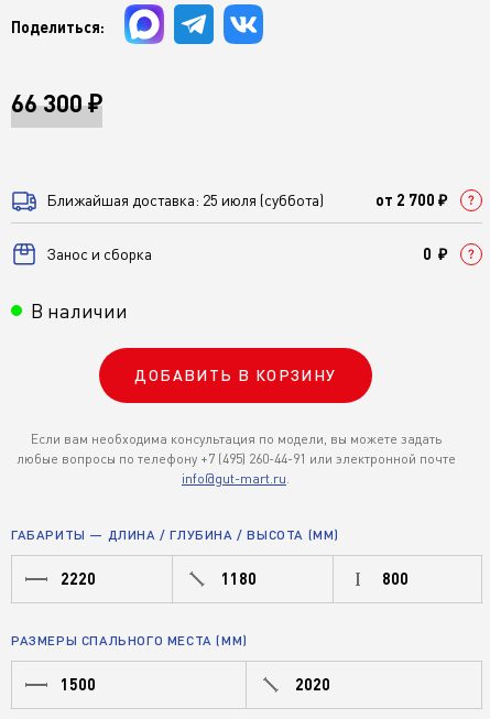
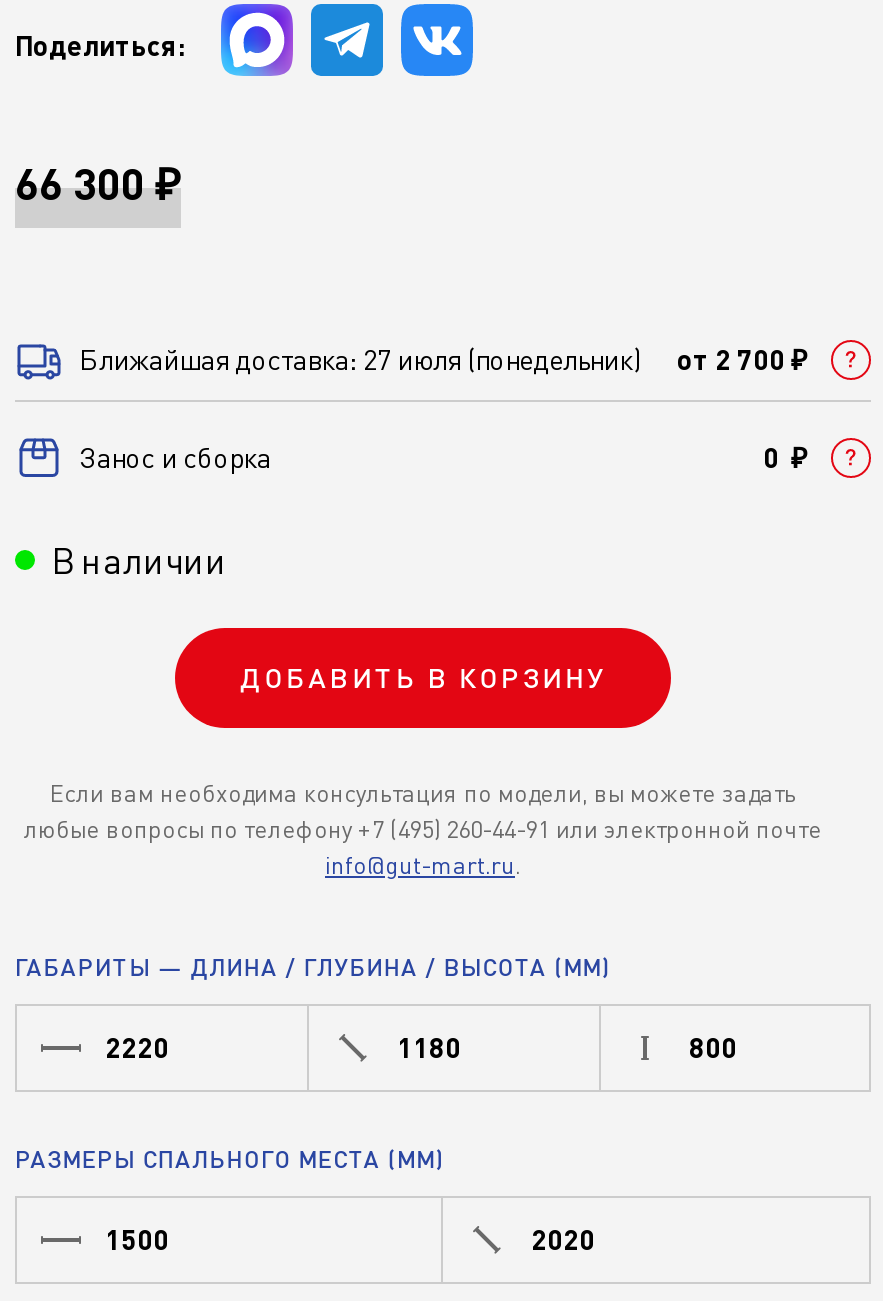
- Ближайшая доставка: 25 июля (суббота)
+ Ближайшая доставка: 27 июля (понедельник)
